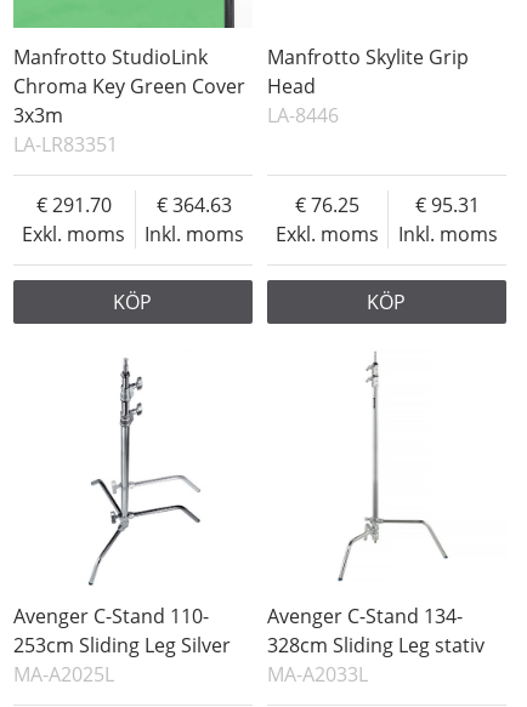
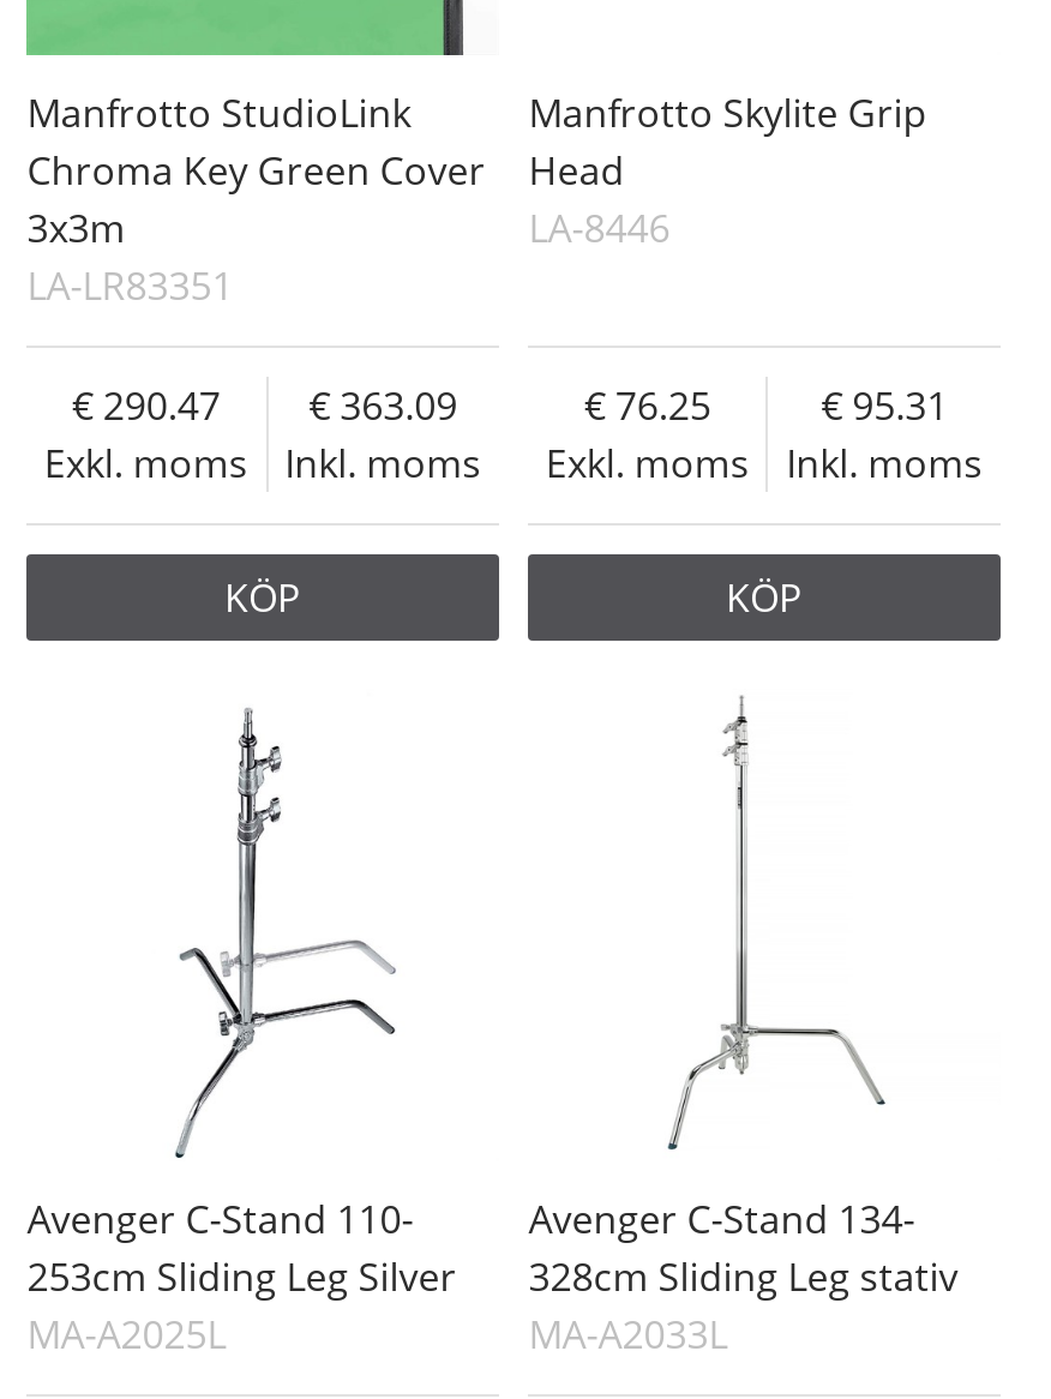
- 291.70
+ 290.47

- 364.63
+ 363.09
